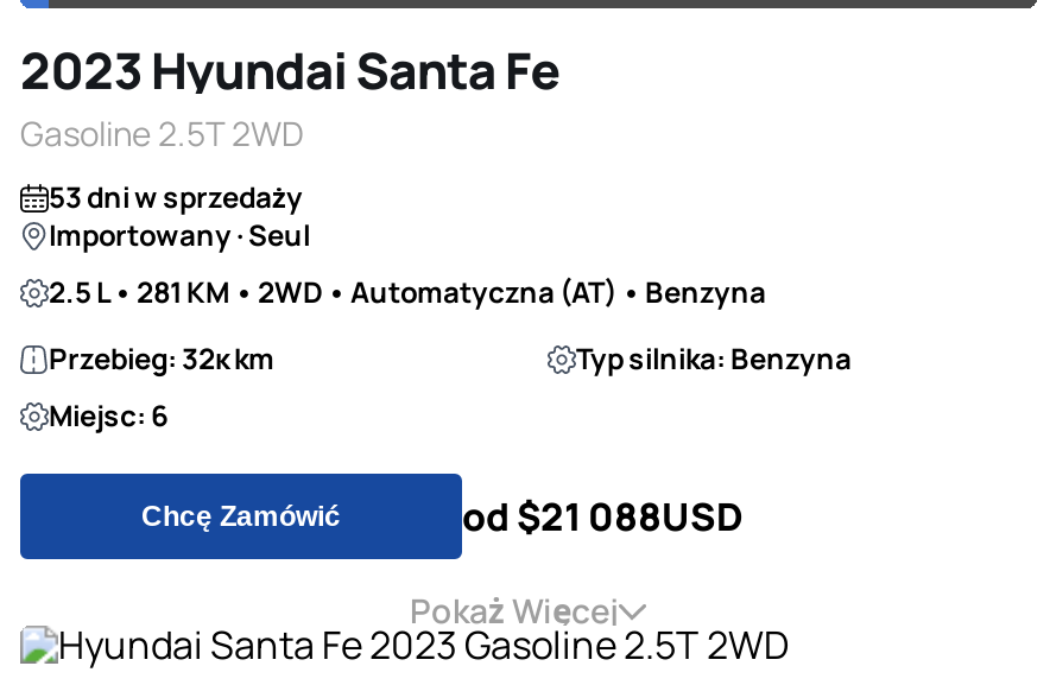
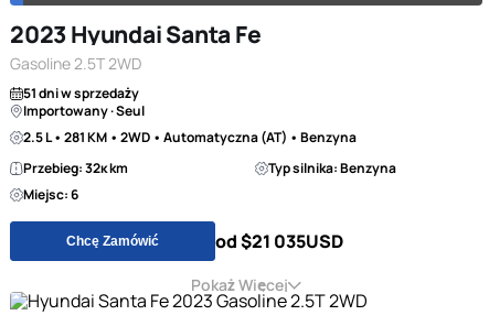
- 53 dni w sprzedaży
+ 51 dni w sprzedaży

- od $21 088USD
+ od $21 035USD
